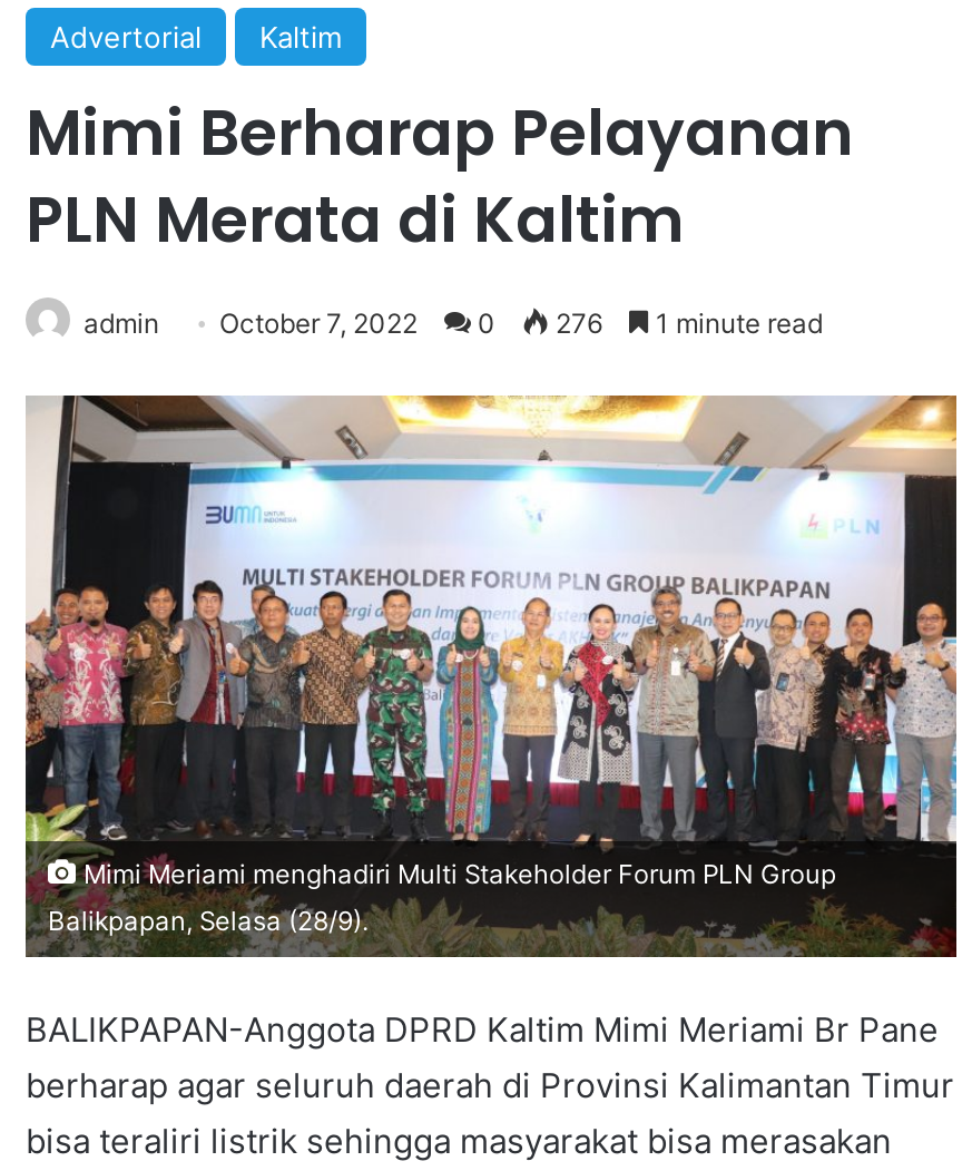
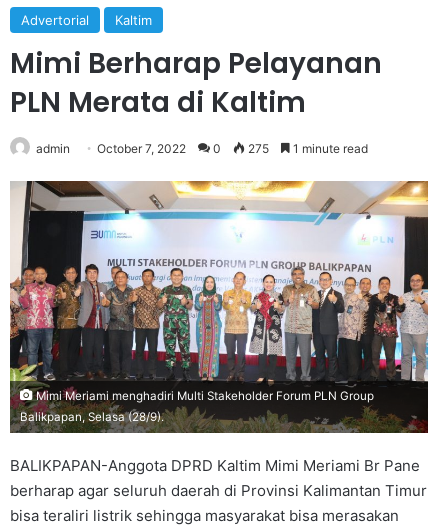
- admin October 7, 2022 0 276 1 minute read
+ admin October 7, 2022 0 275 1 minute read
